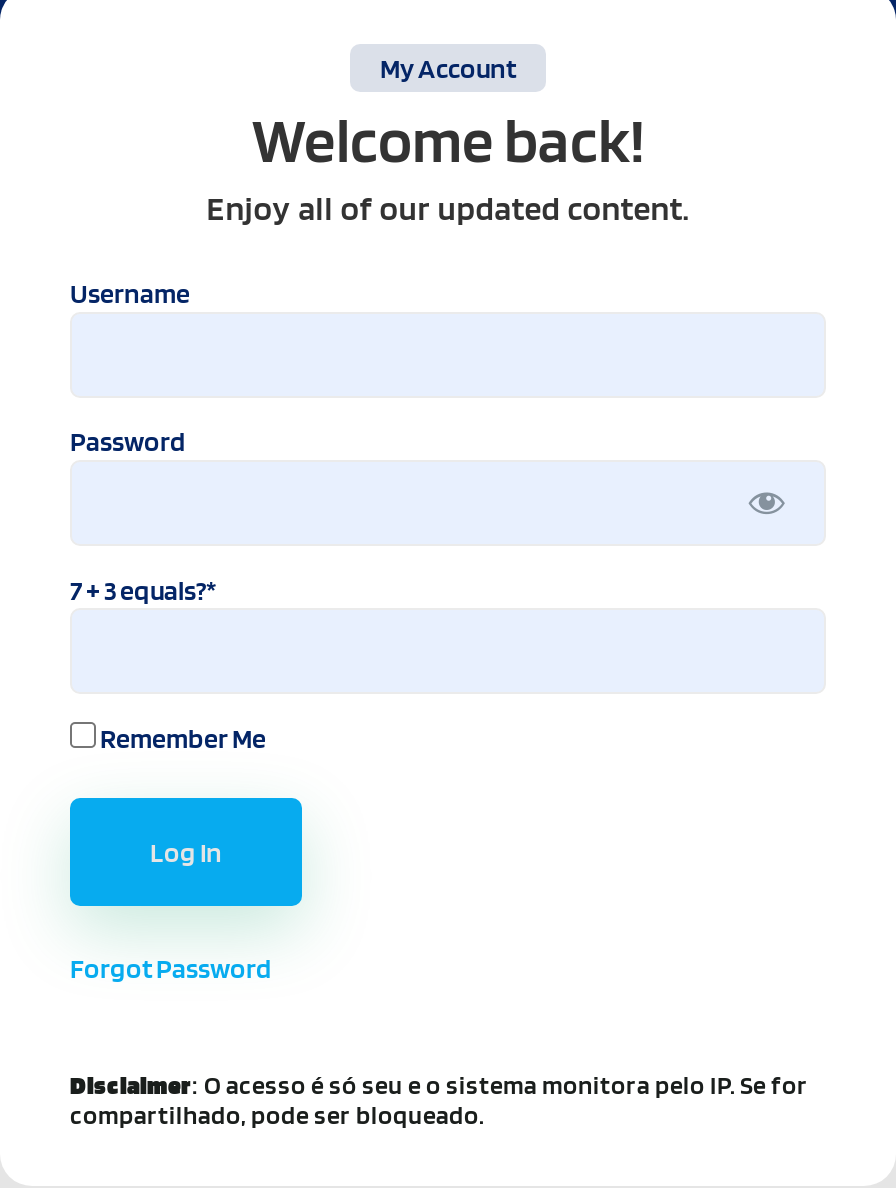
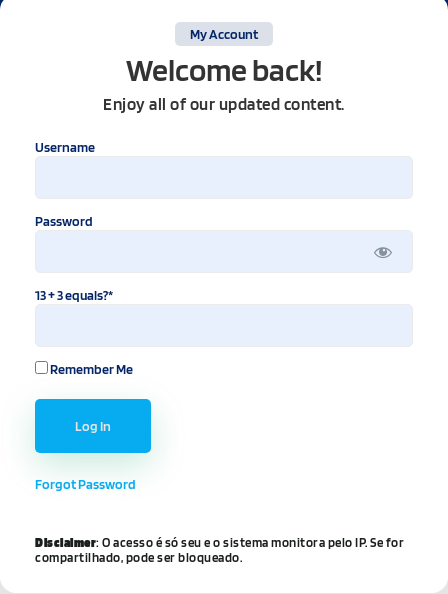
- 7 + 3 equals?*
+ 13 + 3 equals?*
